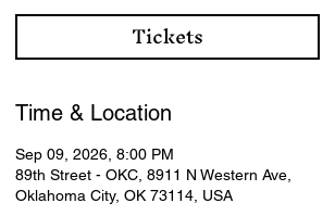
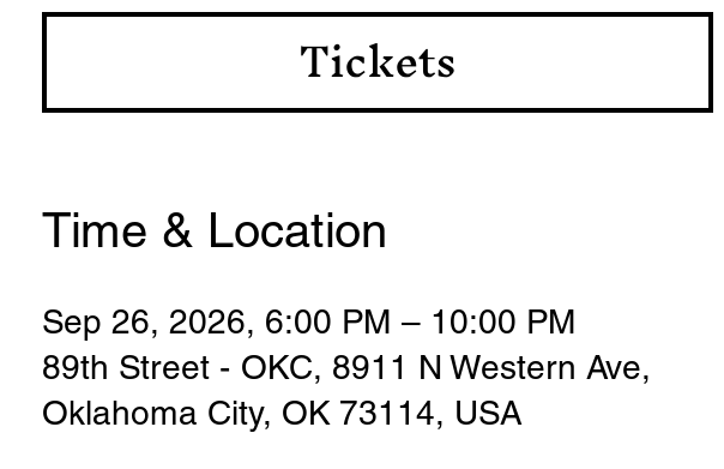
- Sep 09, 2026, 8:00 PM
+ Sep 26, 2026, 6:00 PM – 10:00 PM
